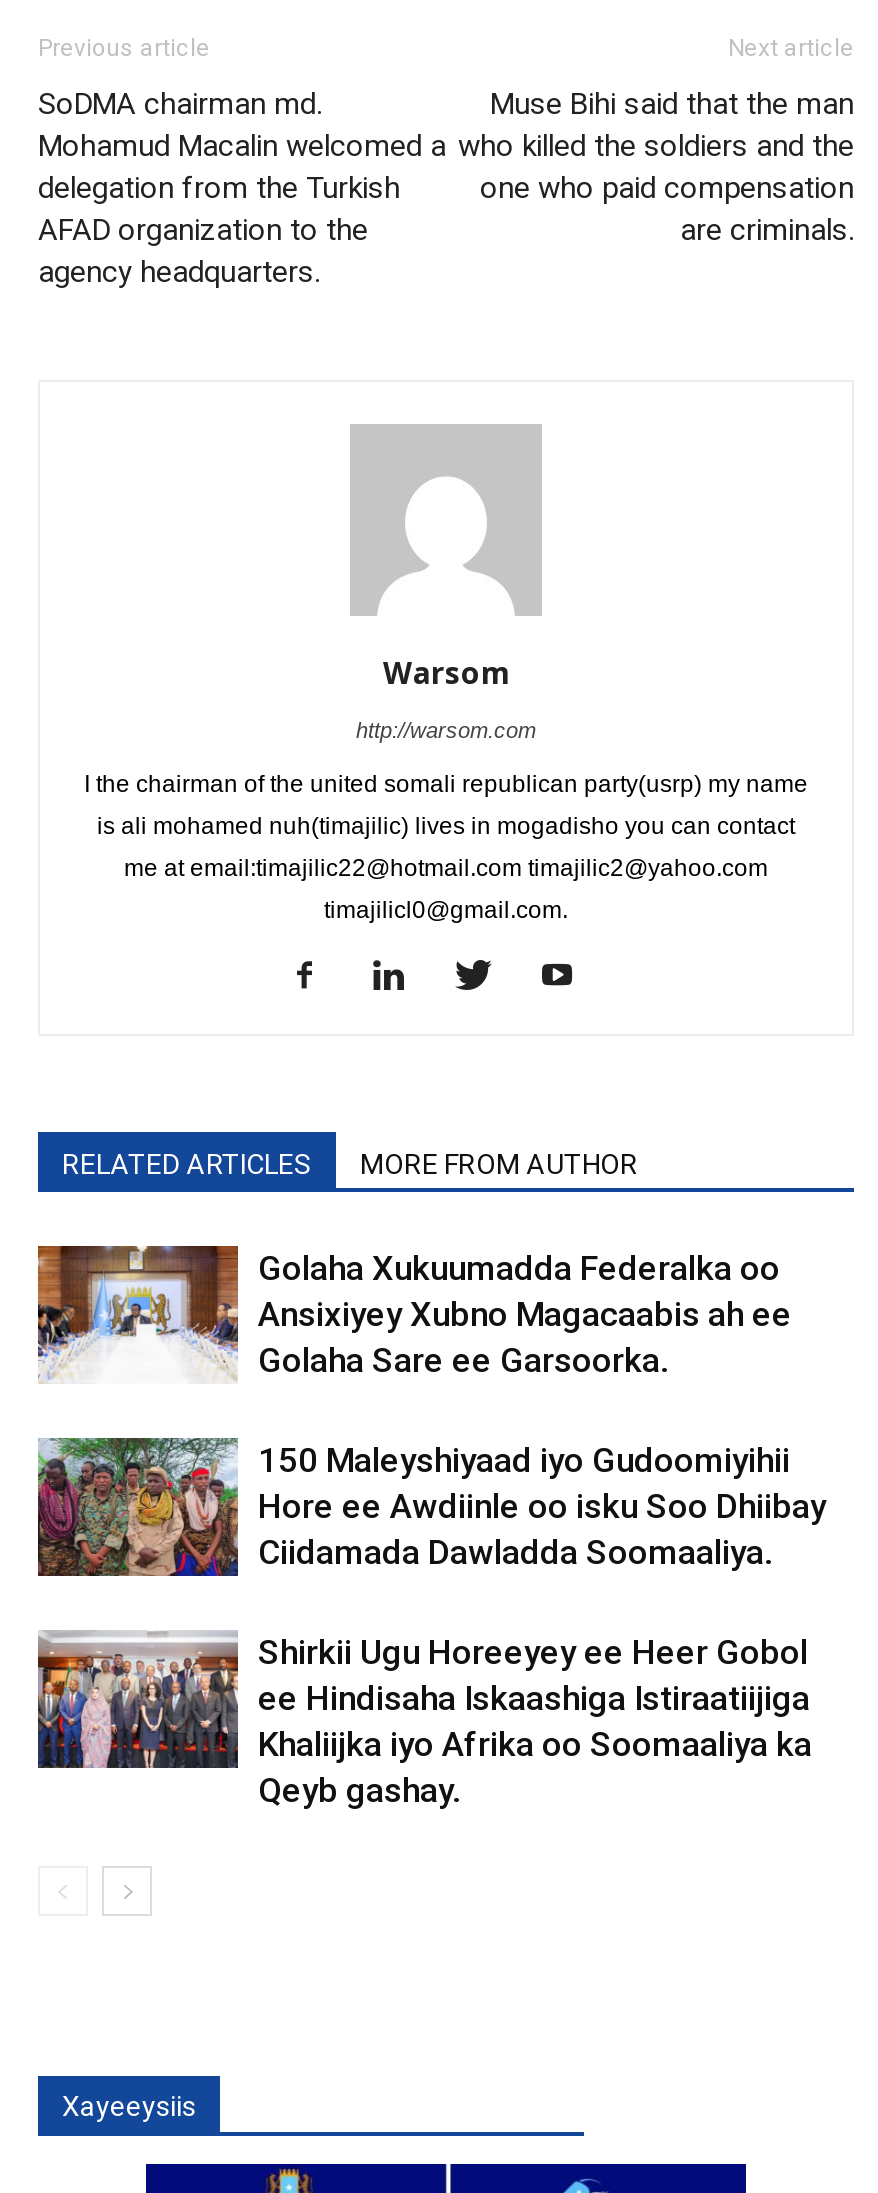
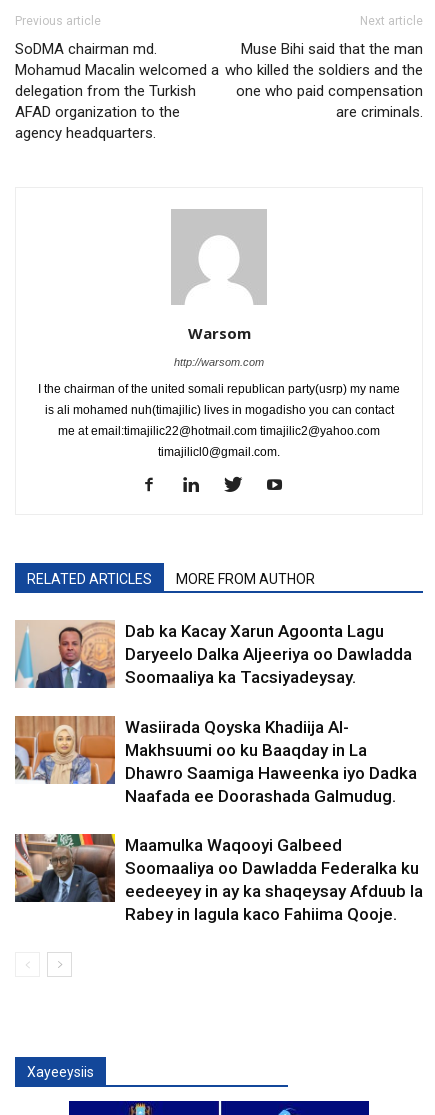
- [image]
- Golaha Xukuumadda Federalka oo
- Ansixiyey Xubno Magacaabis ah ee
- Golaha Sare ee Garsoorka.
+ [image]
+ Dab ka Kacay Xarun Agoonta Lagu
+ Daryeelo Dalka Aljeeriya oo Dawladda
+ Soomaaliya ka Tacsiyadeysay.

- [image]
- 150 Maleyshiyaad iyo Gudoomiyihii
- Hore ee Awdiinle oo isku Soo Dhiibay
- Ciidamada Dawladda Soomaaliya.
+ [image]
+ Wasiirada Qoyska Khadiija Al-
+ Makhsuumi oo ku Baaqday in La
+ Dhawro Saamiga Haweenka iyo Dadka
+ Naafada ee Doorashada Galmudug.

- [image]
- Shirkii Ugu Horeeyey ee Heer Gobol
- ee Hindisaha Iskaashiga Istiraatiijiga
- Khaliijka iyo Afrika oo Soomaaliya ka
- Qeyb gashay.
+ [image]
+ Maamulka Waqooyi Galbeed
+ Soomaaliya oo Dawladda Federalka ku
+ eedeeyey in ay ka shaqeysay Afduub la
+ Rabey in lagula kaco Fahiima Qooje.
